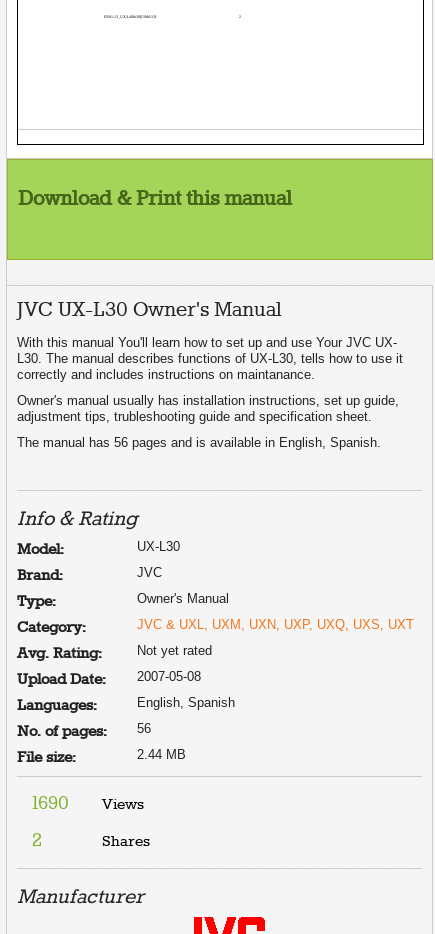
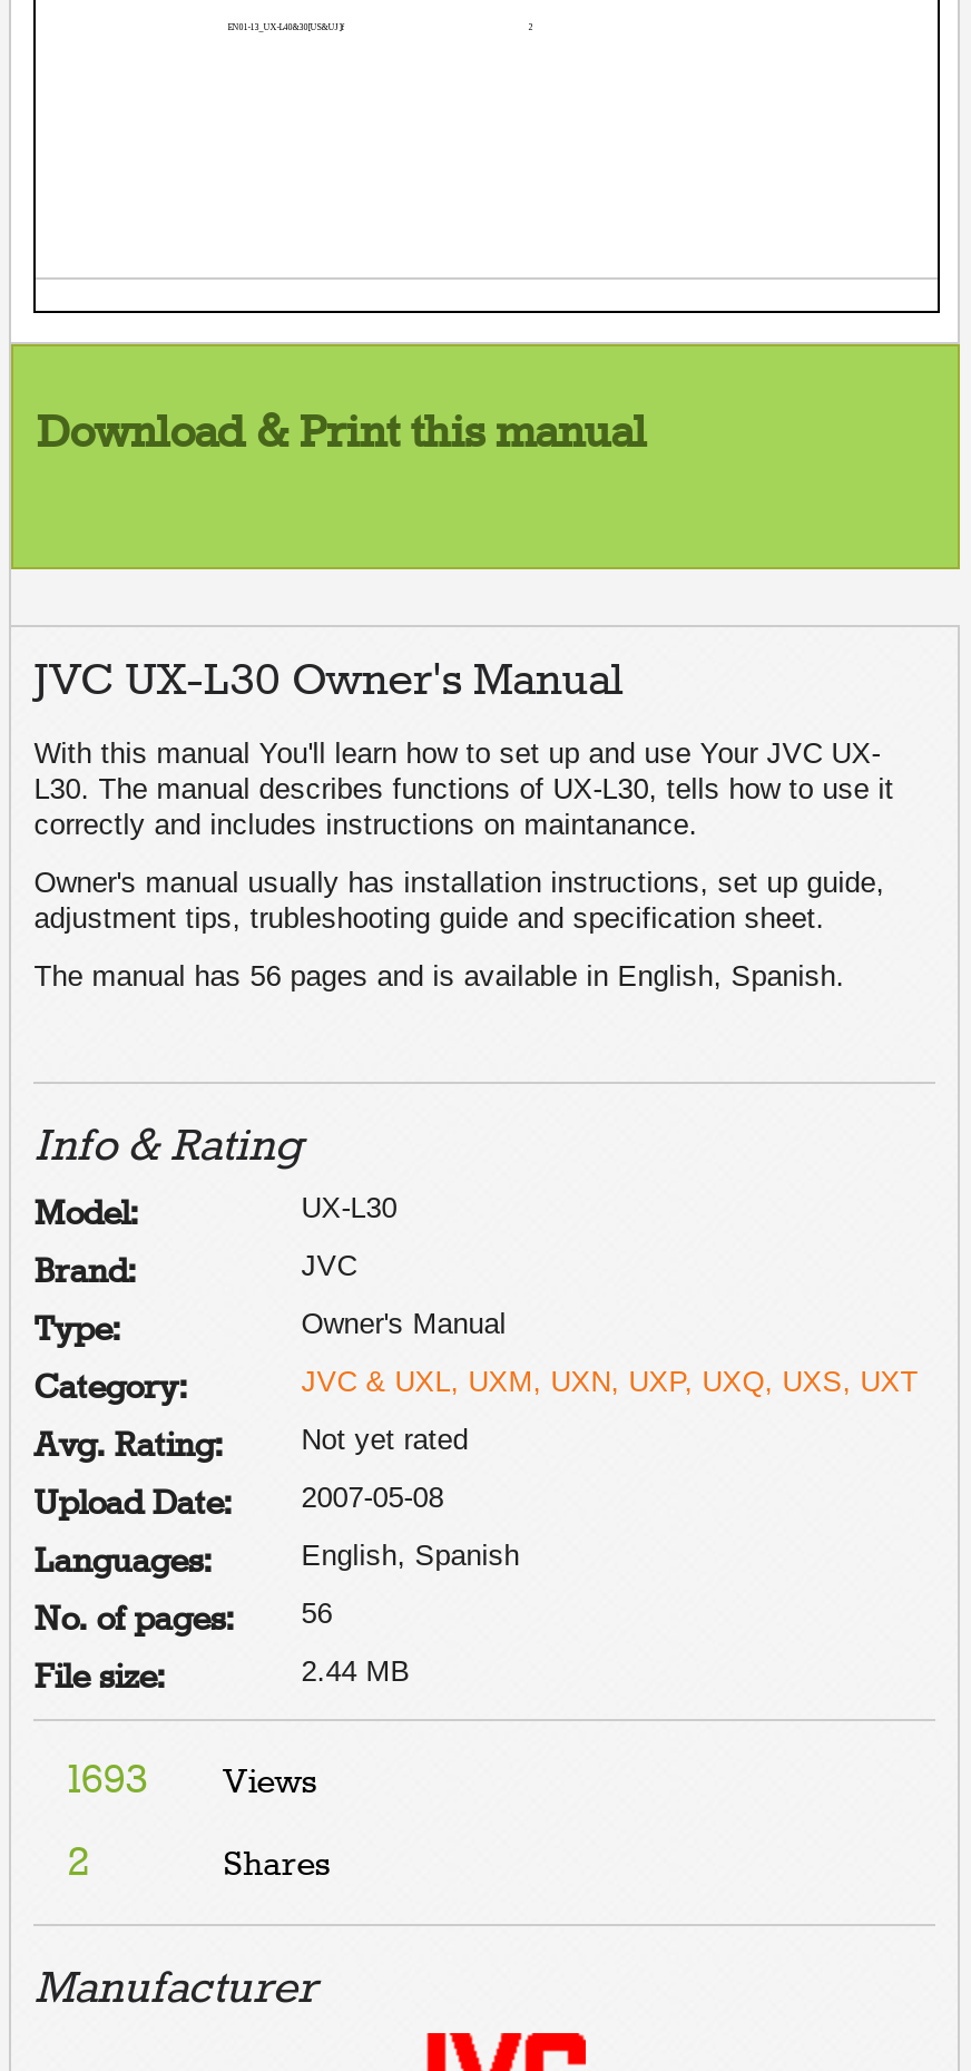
- 1690 Views
+ 1693 Views
